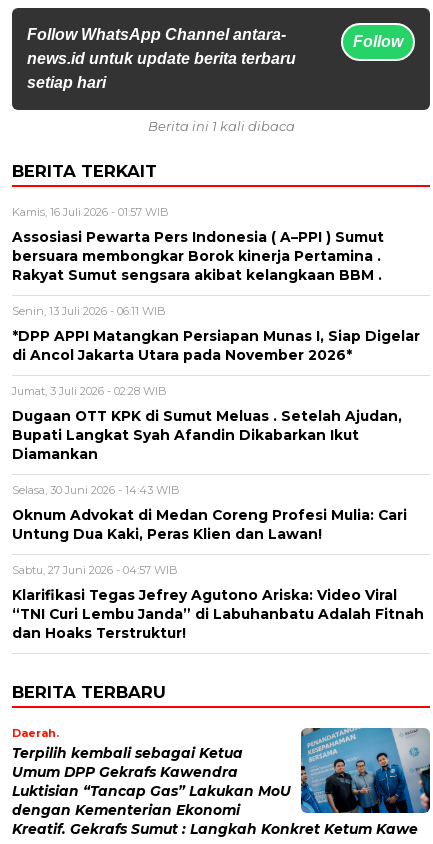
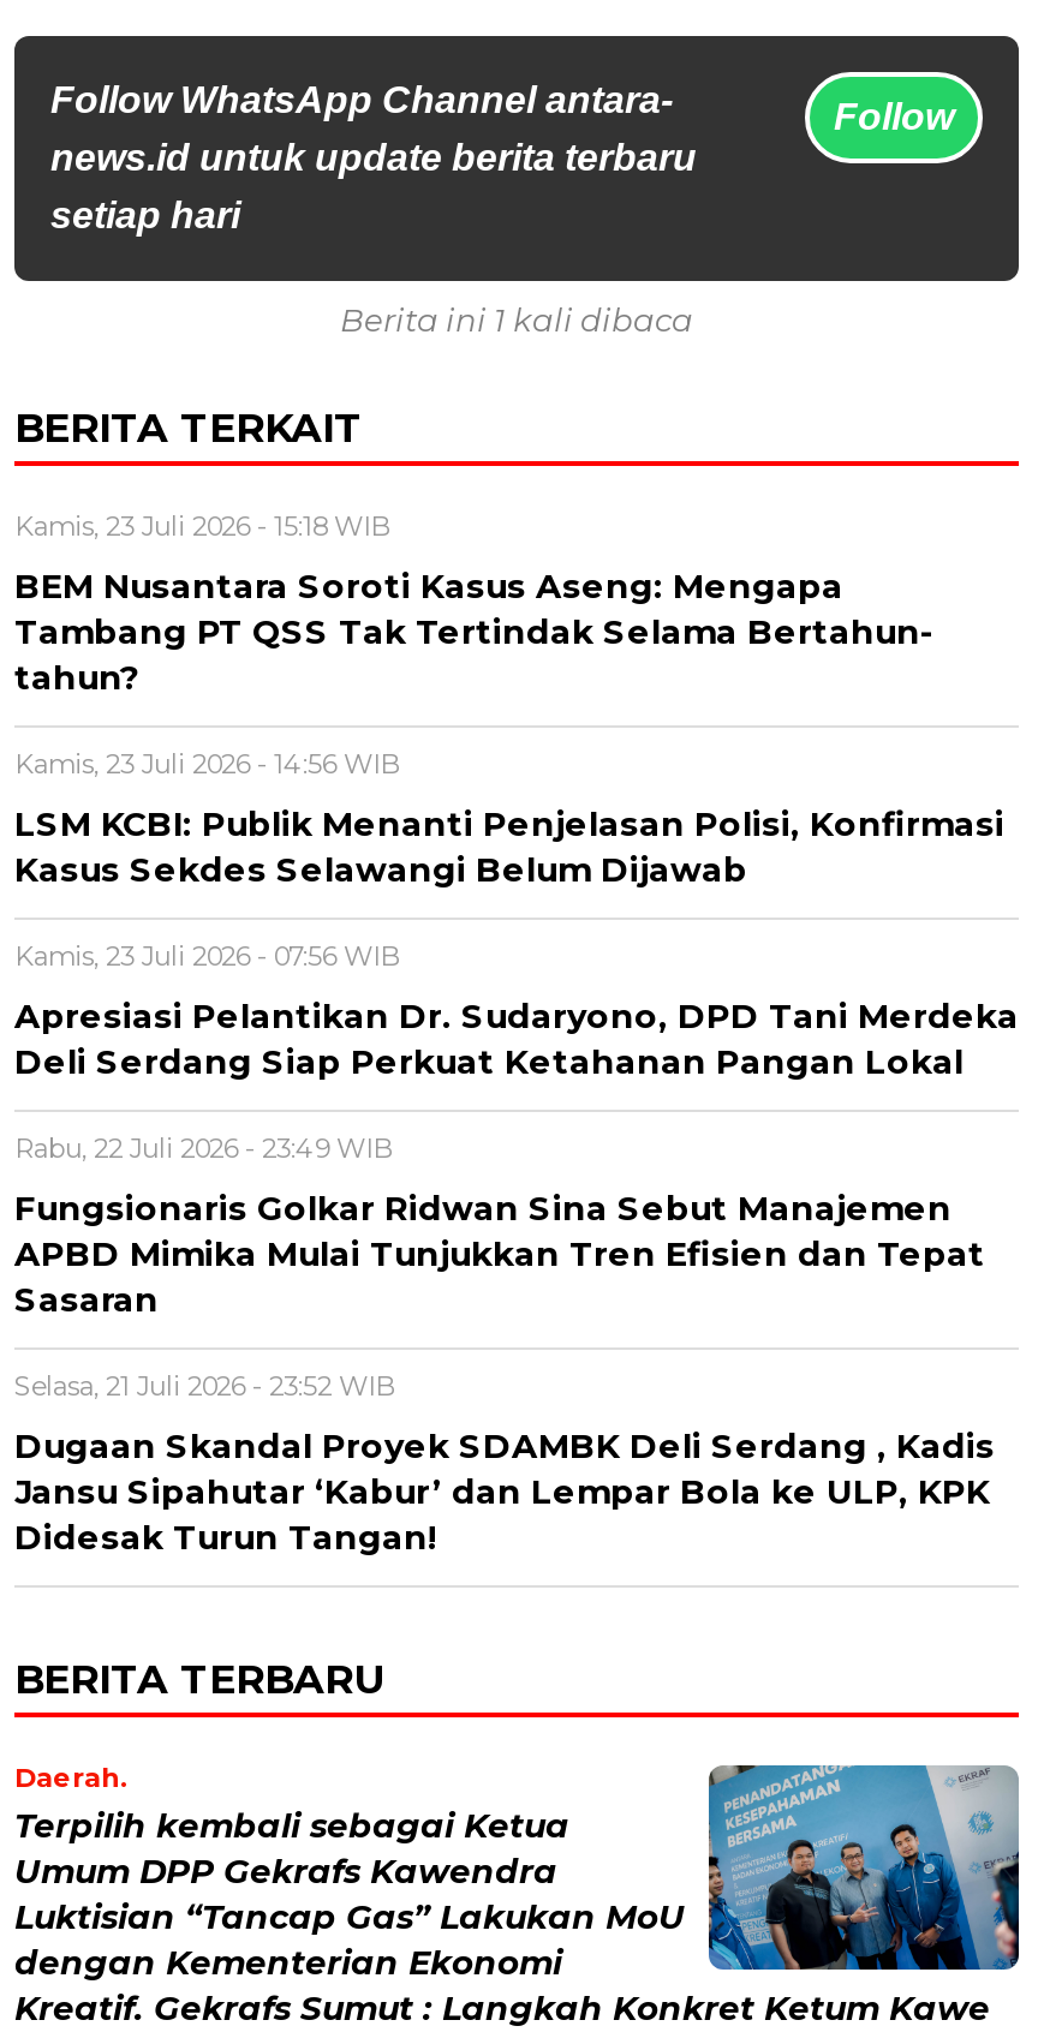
- Kamis, 16 Juli 2026 - 01:57 WIB
+ Kamis, 23 Juli 2026 - 15:18 WIB

- Assosiasi Pewarta Pers Indonesia ( A–PPI ) Sumut
- bersuara membongkar Borok kinerja Pertamina .
- Rakyat Sumut sengsara akibat kelangkaan BBM .
+ BEM Nusantara Soroti Kasus Aseng: Mengapa
+ Tambang PT QSS Tak Tertindak Selama Bertahun-
+ tahun?

- Senin, 13 Juli 2026 - 06:11 WIB
+ Kamis, 23 Juli 2026 - 14:56 WIB

- *DPP APPI Matangkan Persiapan Munas I, Siap Digelar
- di Ancol Jakarta Utara pada November 2026*
+ LSM KCBI: Publik Menanti Penjelasan Polisi, Konfirmasi
+ Kasus Sekdes Selawangi Belum Dijawab

- Jumat, 3 Juli 2026 - 02:28 WIB
+ Kamis, 23 Juli 2026 - 07:56 WIB

- Dugaan OTT KPK di Sumut Meluas . Setelah Ajudan,
- Bupati Langkat Syah Afandin Dikabarkan Ikut
- Diamankan
+ Apresiasi Pelantikan Dr. Sudaryono, DPD Tani Merdeka
+ Deli Serdang Siap Perkuat Ketahanan Pangan Lokal

- Selasa, 30 Juni 2026 - 14:43 WIB
+ Rabu, 22 Juli 2026 - 23:49 WIB

- Oknum Advokat di Medan Coreng Profesi Mulia: Cari
- Untung Dua Kaki, Peras Klien dan Lawan!
+ Fungsionaris Golkar Ridwan Sina Sebut Manajemen
+ APBD Mimika Mulai Tunjukkan Tren Efisien dan Tepat
+ Sasaran

- Sabtu, 27 Juni 2026 - 04:57 WIB
+ Selasa, 21 Juli 2026 - 23:52 WIB

- Klarifikasi Tegas Jefrey Agutono Ariska: Video Viral
- “TNI Curi Lembu Janda” di Labuhanbatu Adalah Fitnah
- dan Hoaks Terstruktur!
+ Dugaan Skandal Proyek SDAMBK Deli Serdang , Kadis
+ Jansu Sipahutar ‘Kabur’ dan Lempar Bola ke ULP, KPK
+ Didesak Turun Tangan!
